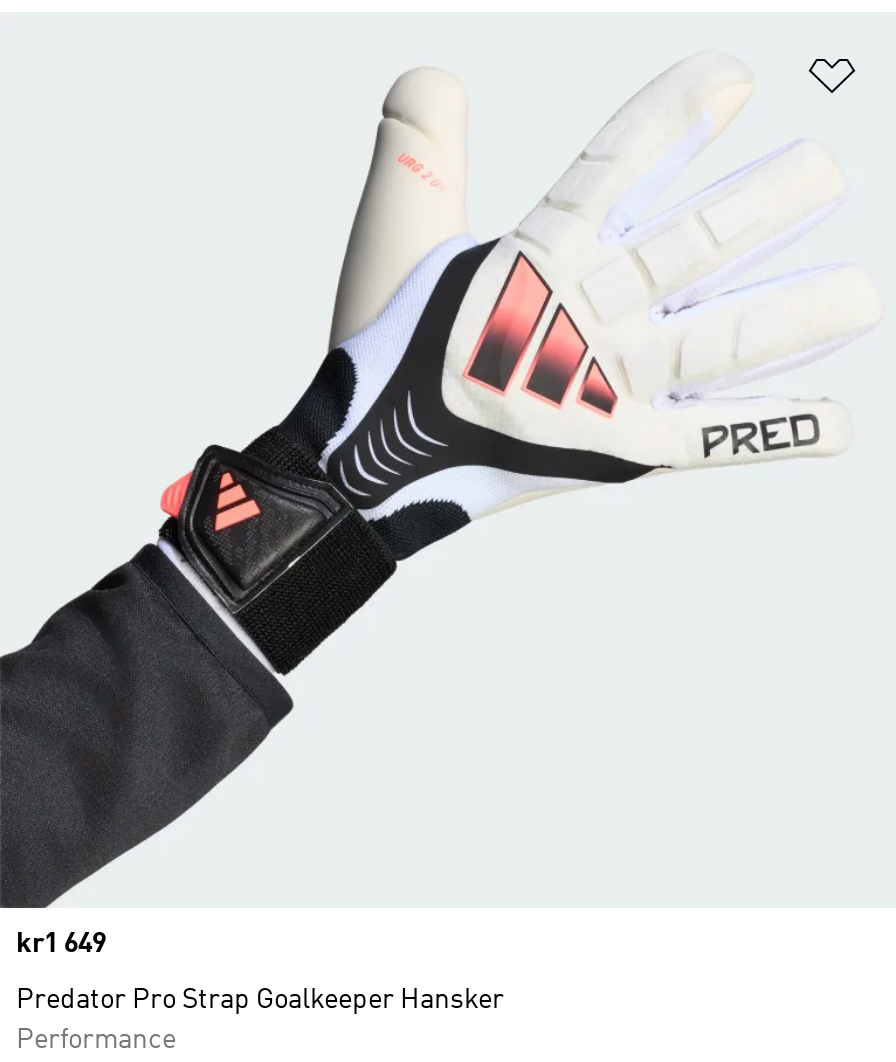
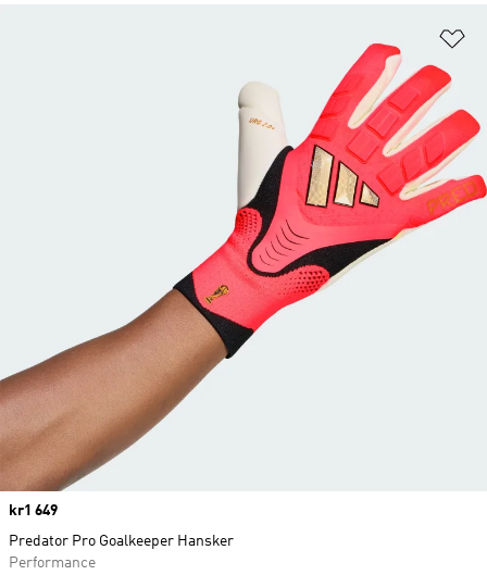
- [image]
- Predator Pro Strap Goalkeeper Hansker
+ [image]
+ Predator Pro Goalkeeper Hansker
